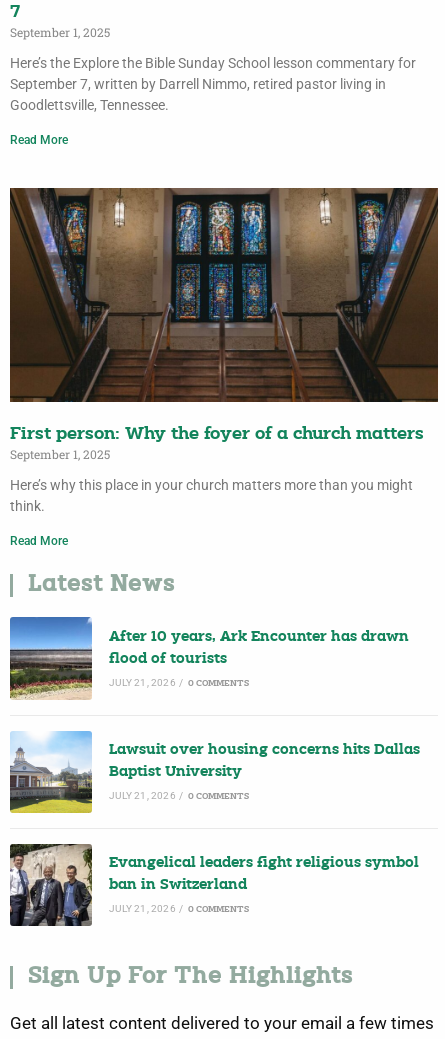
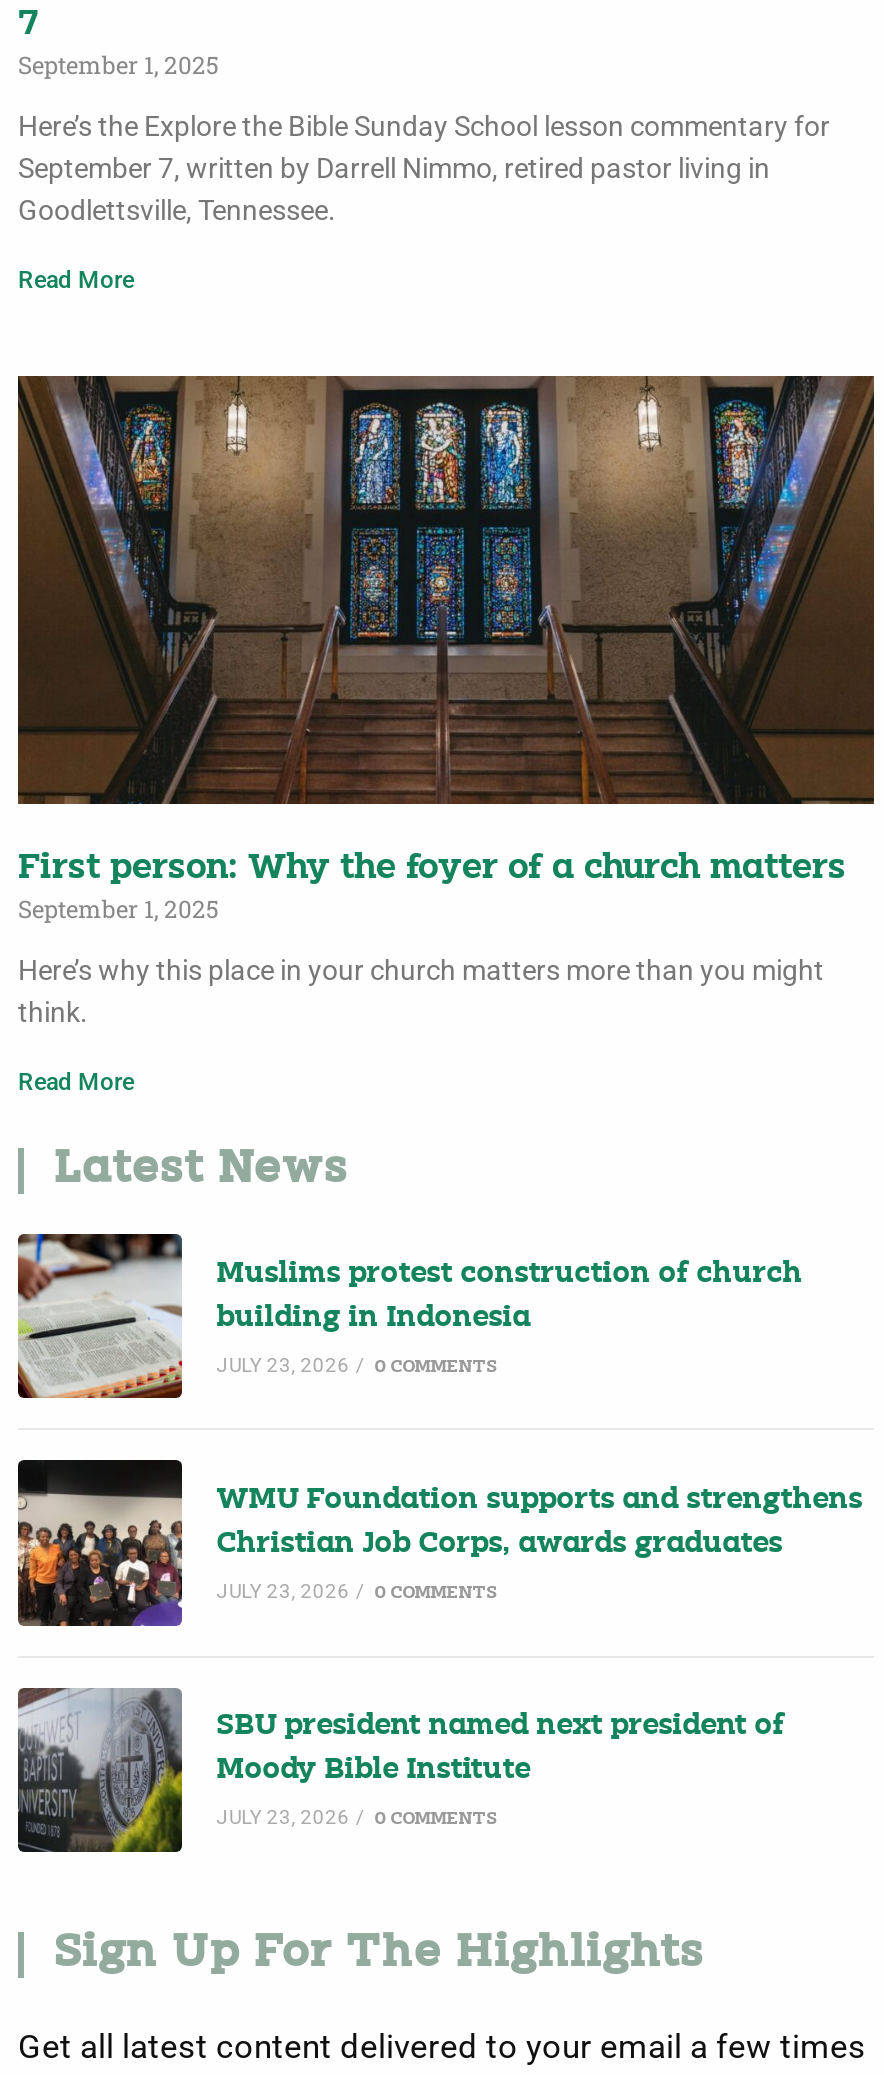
- [image]
- After 10 years, Ark Encounter has drawn
+ [image]
+ Muslims protest construction of church

- flood of tourists
+ building in Indonesia

- JULY 21, 2026 / 0 COMMENTS
+ JULY 23, 2026 / 0 COMMENTS

- [image]
- Lawsuit over housing concerns hits Dallas
+ [image]
+ WMU Foundation supports and strengthens

- Baptist University
+ Christian Job Corps, awards graduates

- JULY 21, 2026 / 0 COMMENTS
+ JULY 23, 2026 / 0 COMMENTS

- [image]
- Evangelical leaders fight religious symbol
+ [image]
+ SBU president named next president of

- ban in Switzerland
+ Moody Bible Institute

- JULY 21, 2026 / 0 COMMENTS
+ JULY 23, 2026 / 0 COMMENTS
